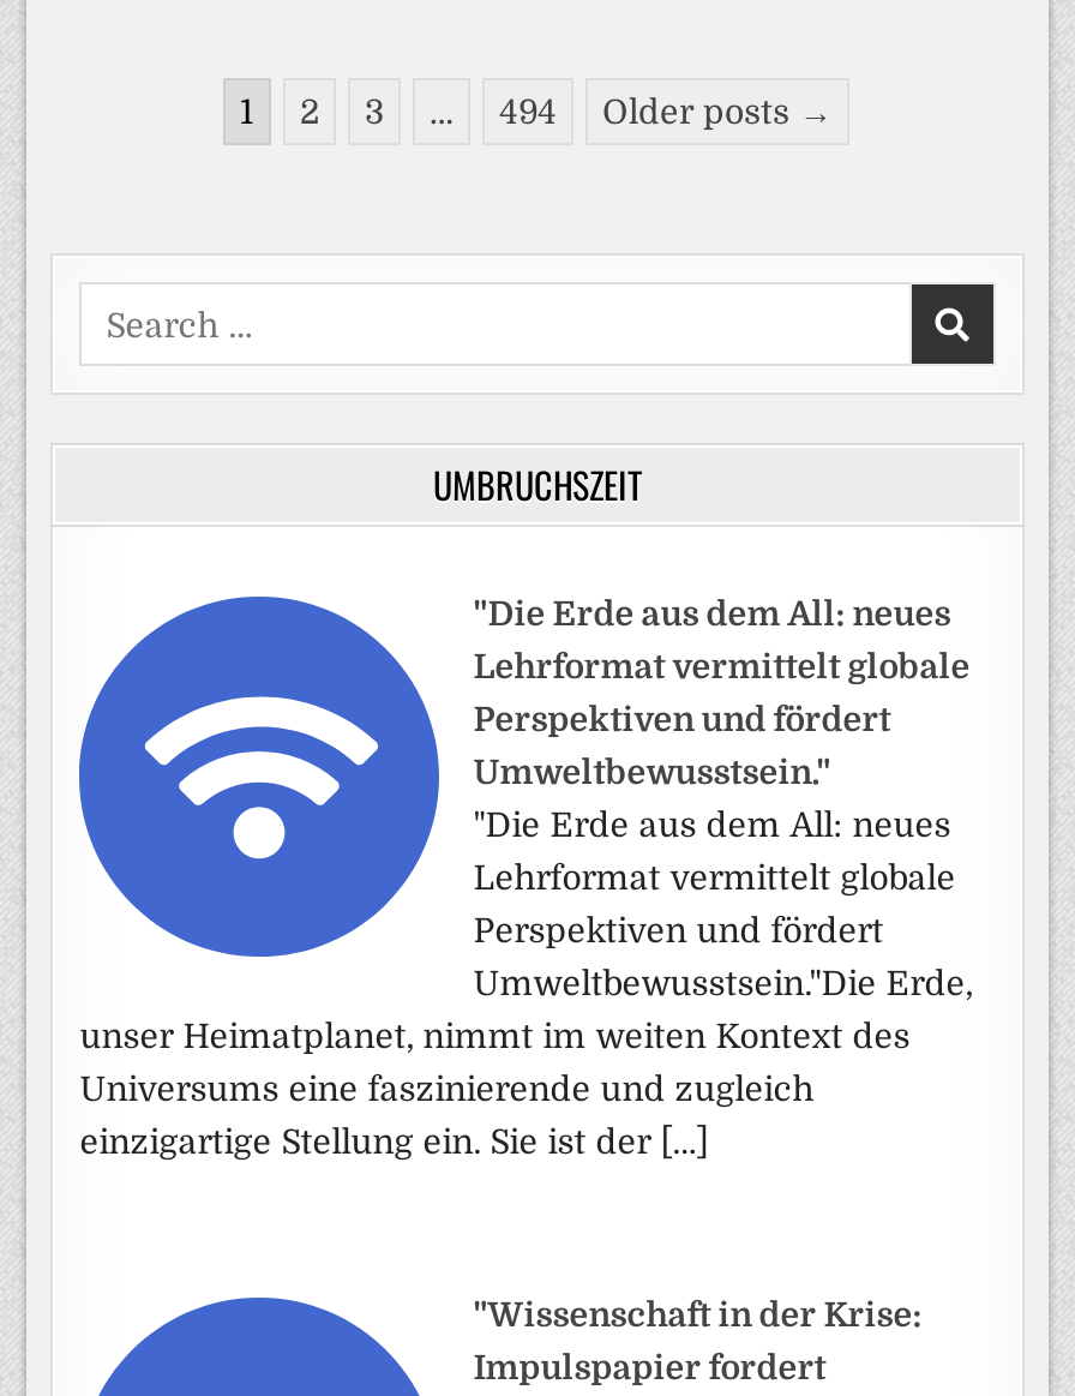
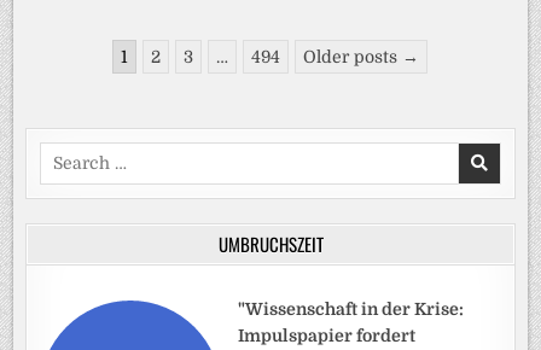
- [image]
- "Die Erde aus dem All: neues
- Lehrformat vermittelt globale
- Perspektiven und fördert
- Umweltbewusstsein."
- "Die Erde aus dem All: neues
- Lehrformat vermittelt globale
- Perspektiven und fördert
- Umweltbewusstsein."Die Erde,
- unser Heimatplanet, nimmt im weiten Kontext des
- Universums eine faszinierende und zugleich
- einzigartige Stellung ein. Sie ist der […]
